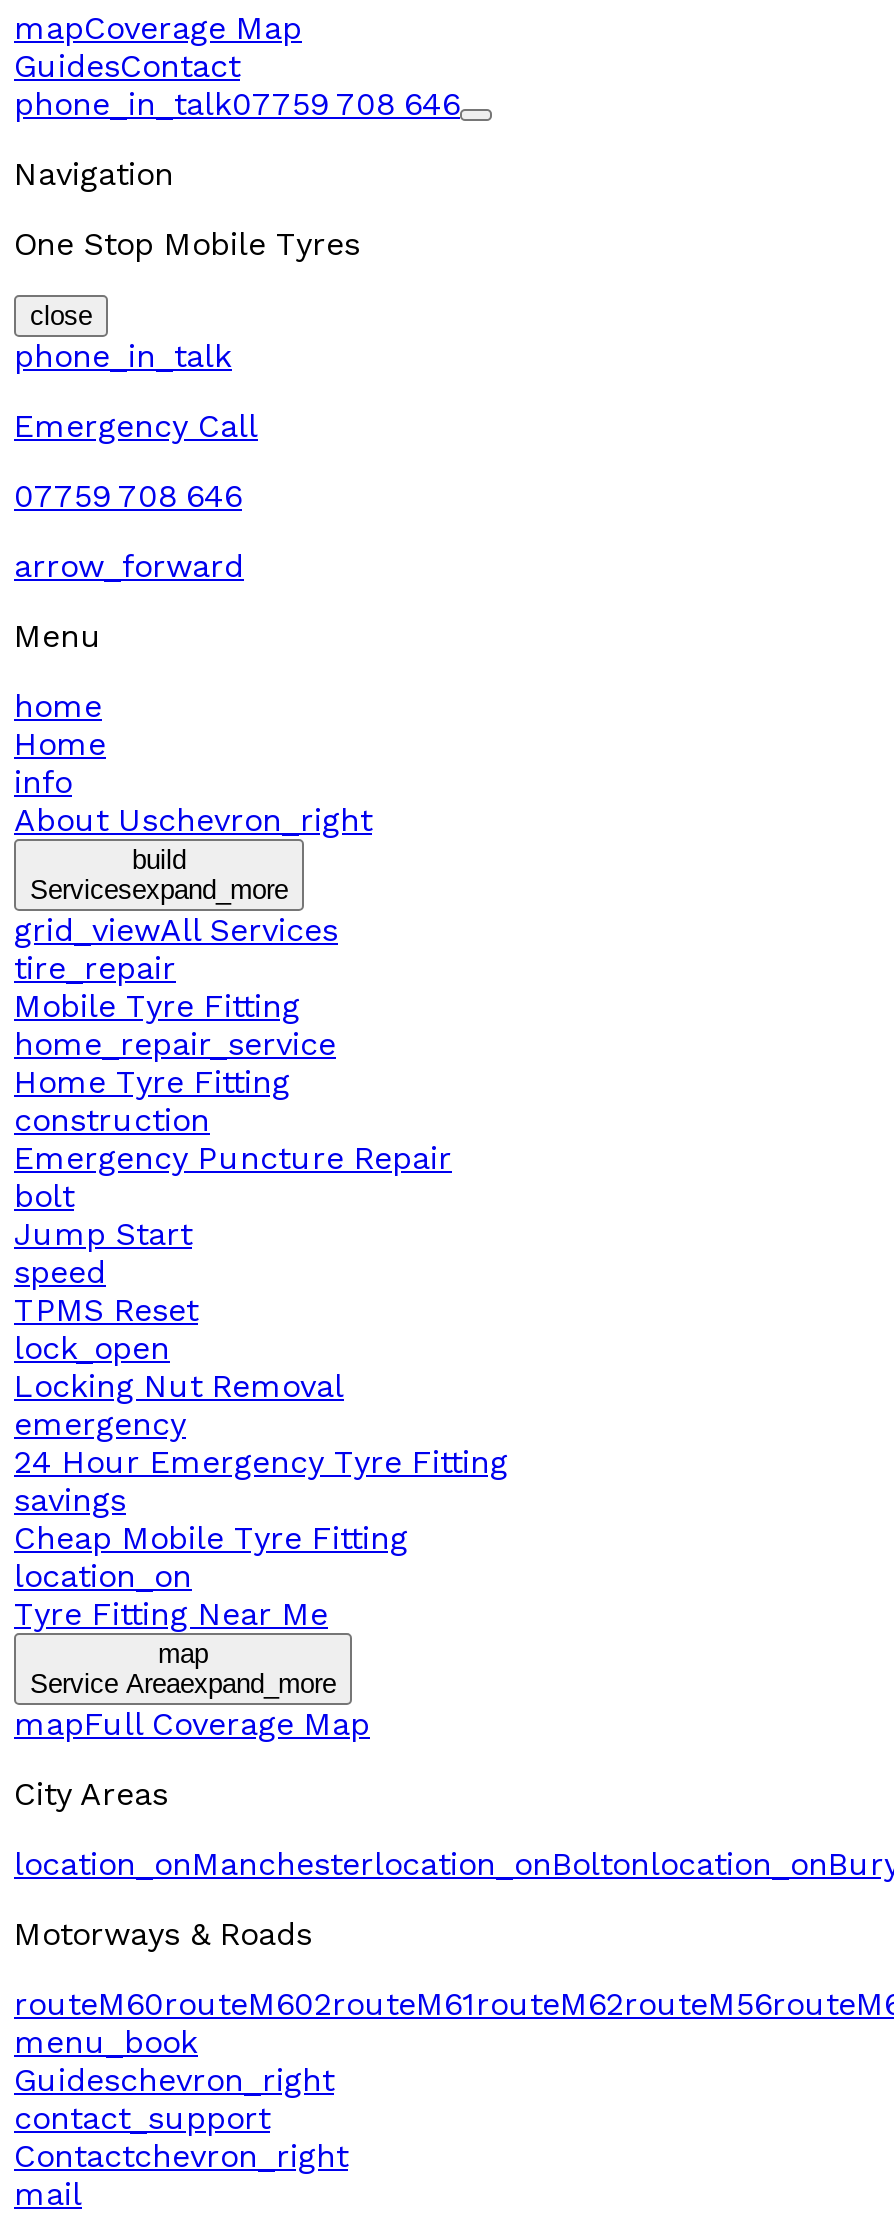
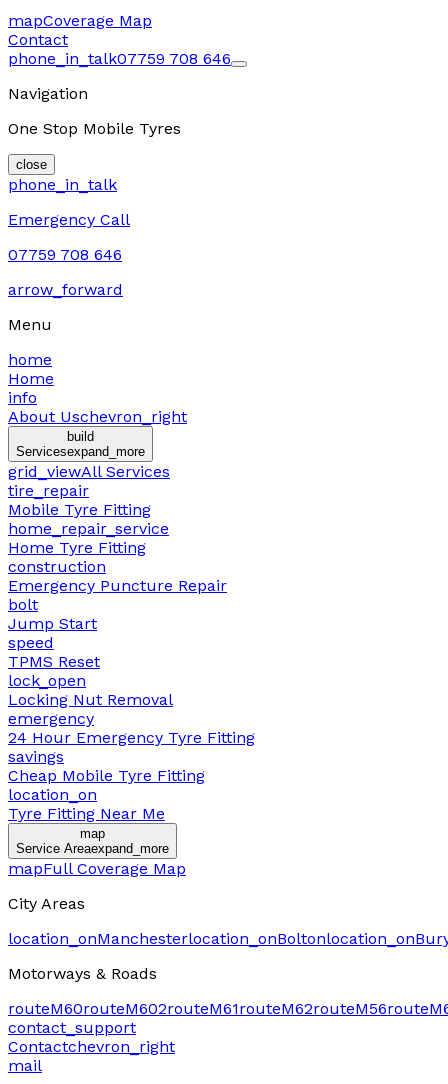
- GuidesContact
+ Contact

- menu_book
- Guideschevron_right
